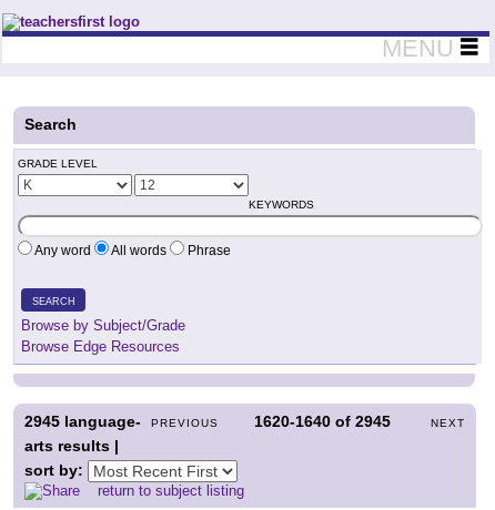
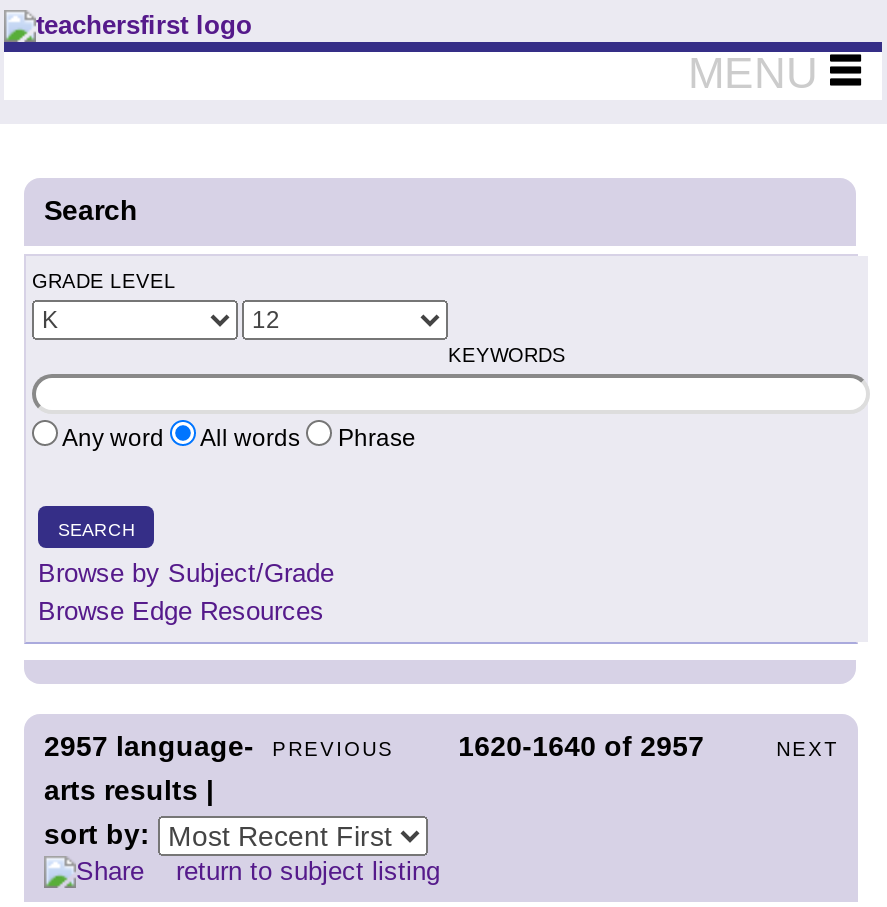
- 2945 language- PREVIOUS
+ 2957 language- PREVIOUS

- 1620-1640 of 2945
+ 1620-1640 of 2957
